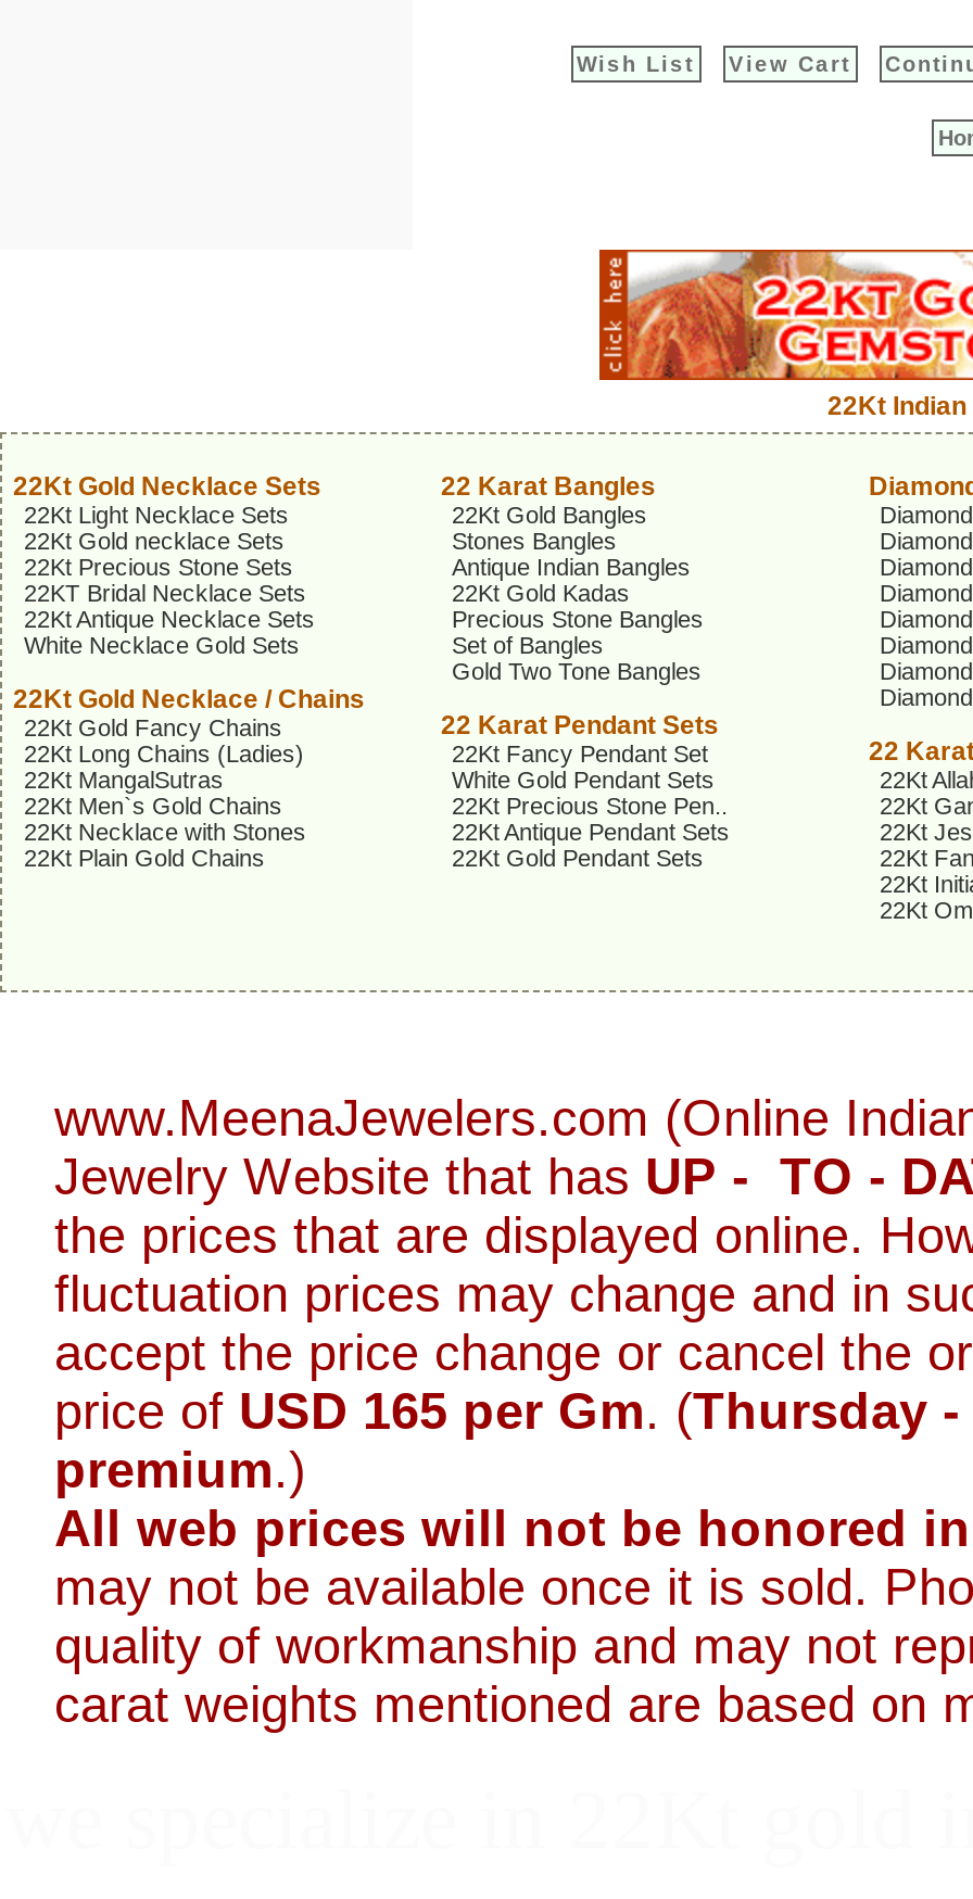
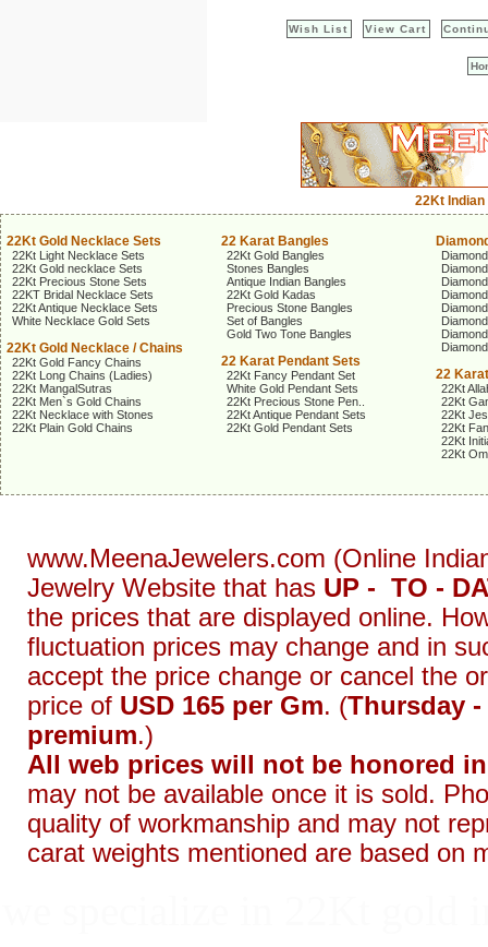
- [image]
+ [image]
